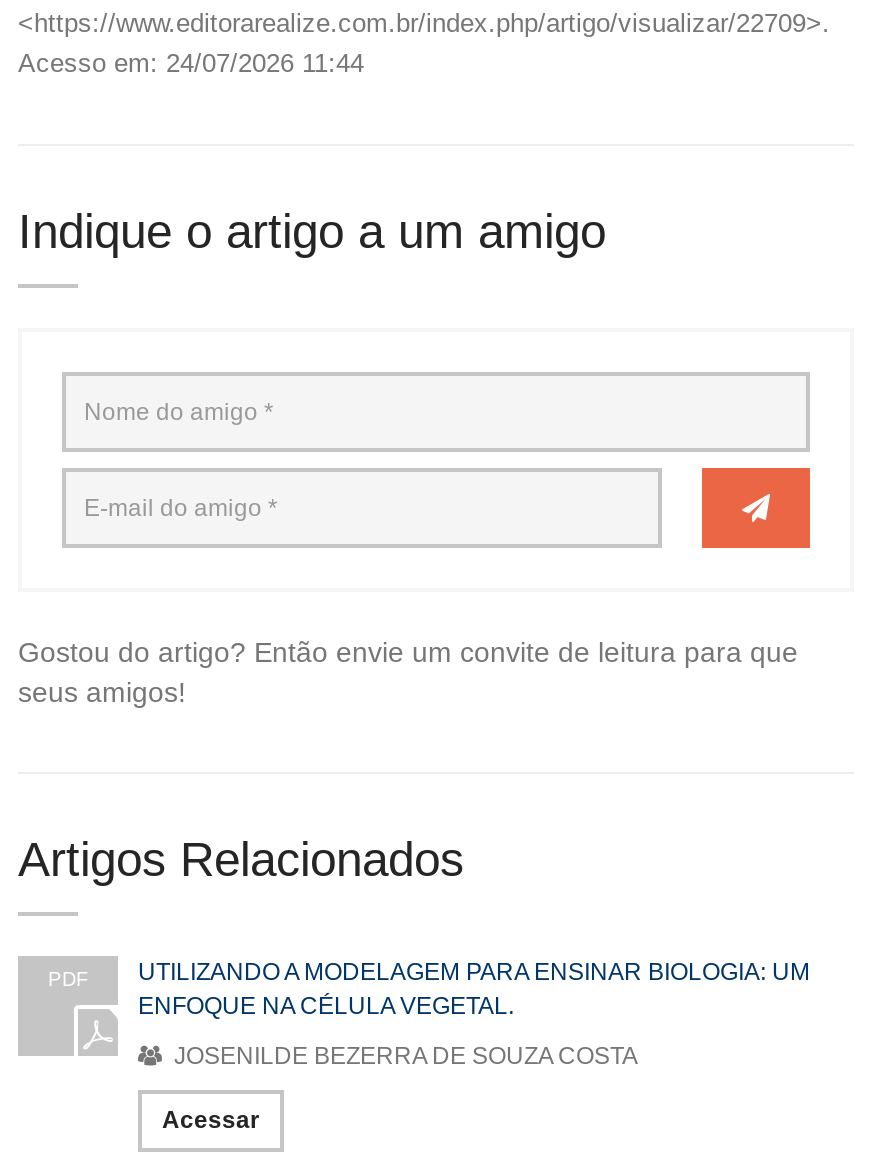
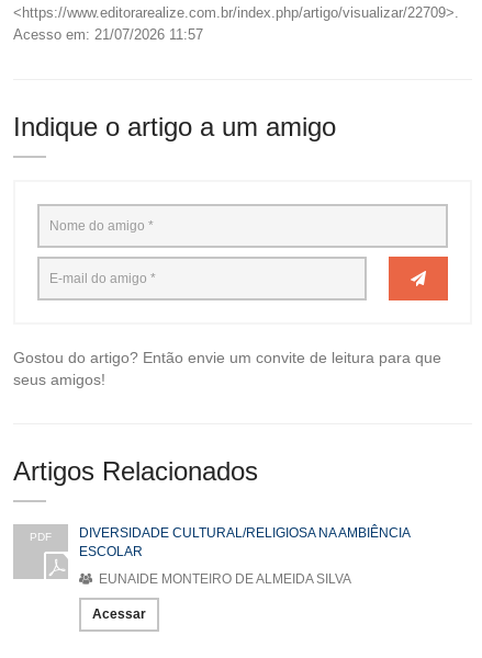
- Acesso em: 24/07/2026 11:44
+ Acesso em: 21/07/2026 11:57

- UTILIZANDO A MODELAGEM PARA ENSINAR BIOLOGIA: UM
- ENFOQUE NA CÉLULA VEGETAL.
+ DIVERSIDADE CULTURAL/RELIGIOSA NA AMBIÊNCIA
+ ESCOLAR

- JOSENILDE BEZERRA DE SOUZA COSTA
+ EUNAIDE MONTEIRO DE ALMEIDA SILVA
